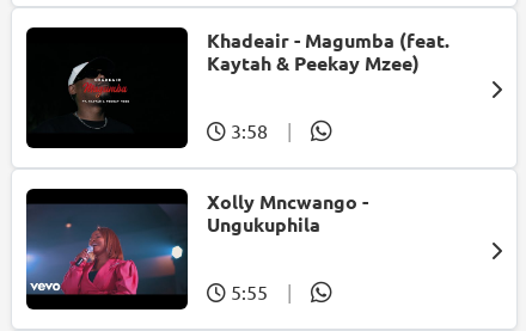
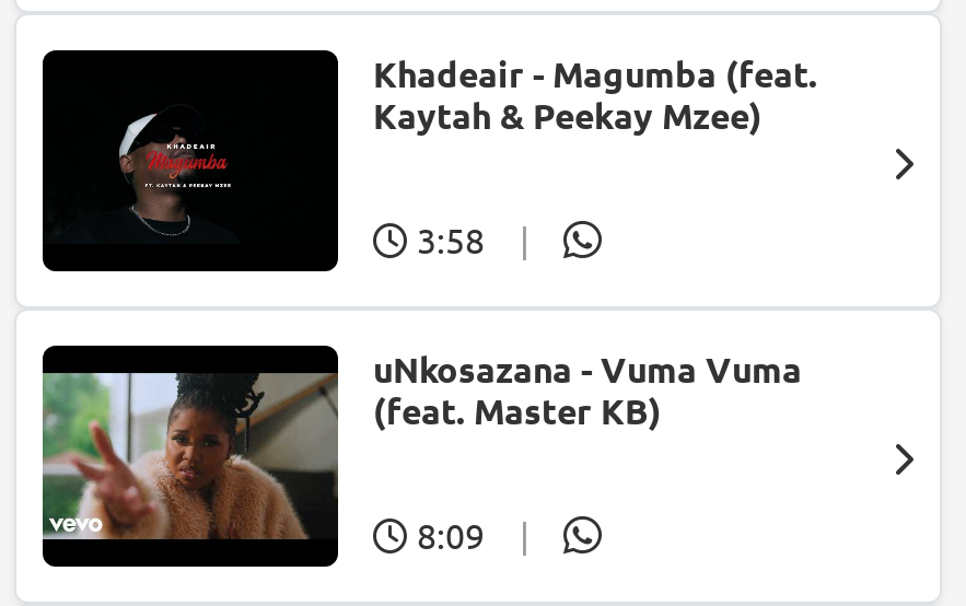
- [image]
- Xolly Mncwango -
- Ungukuphila
+ [image]
+ uNkosazana - Vuma Vuma
+ (feat. Master KB)

- 5:55
+ 8:09
